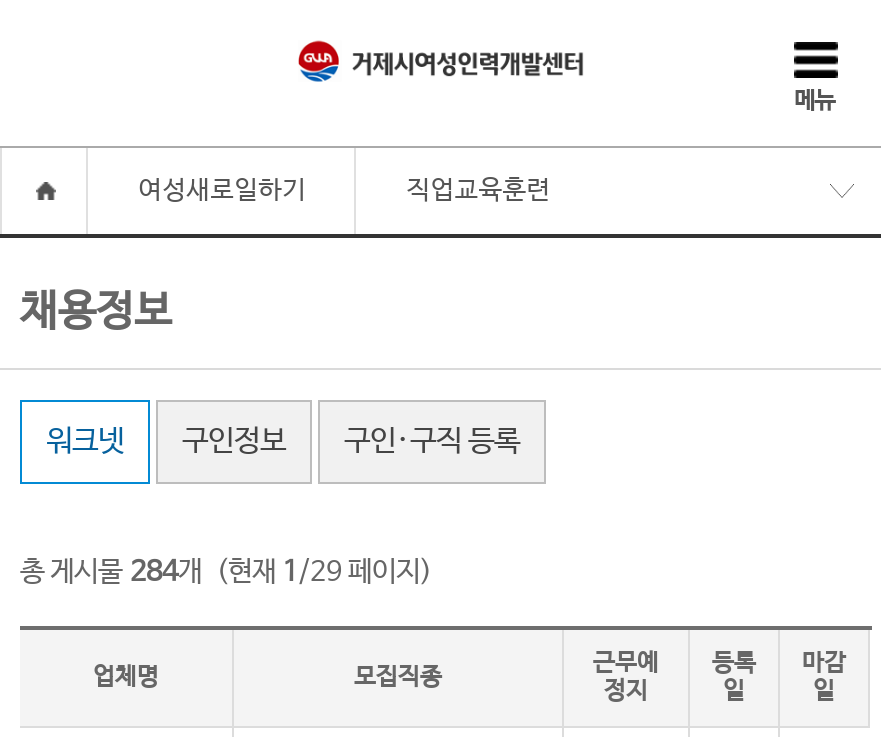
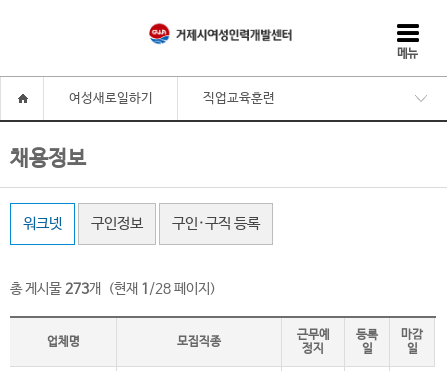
- 총 게시물 284개 (현재 1 /29 페이지)
+ 총 게시물 273개 (현재 1 /28 페이지)
